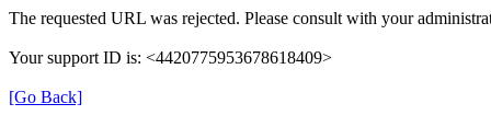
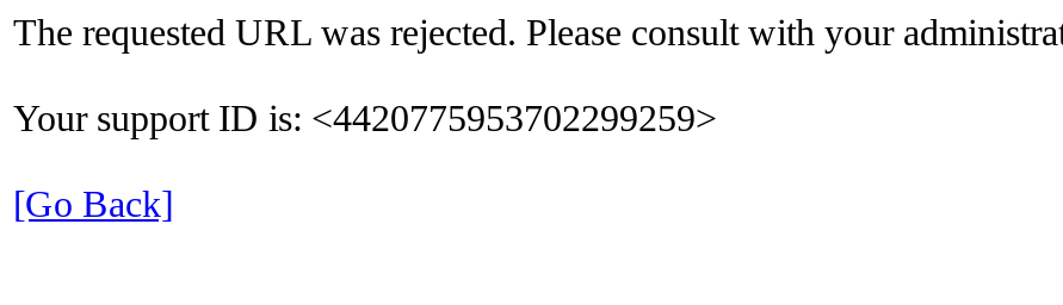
- Your support ID is: <4420775953678618409>
+ Your support ID is: <4420775953702299259>
